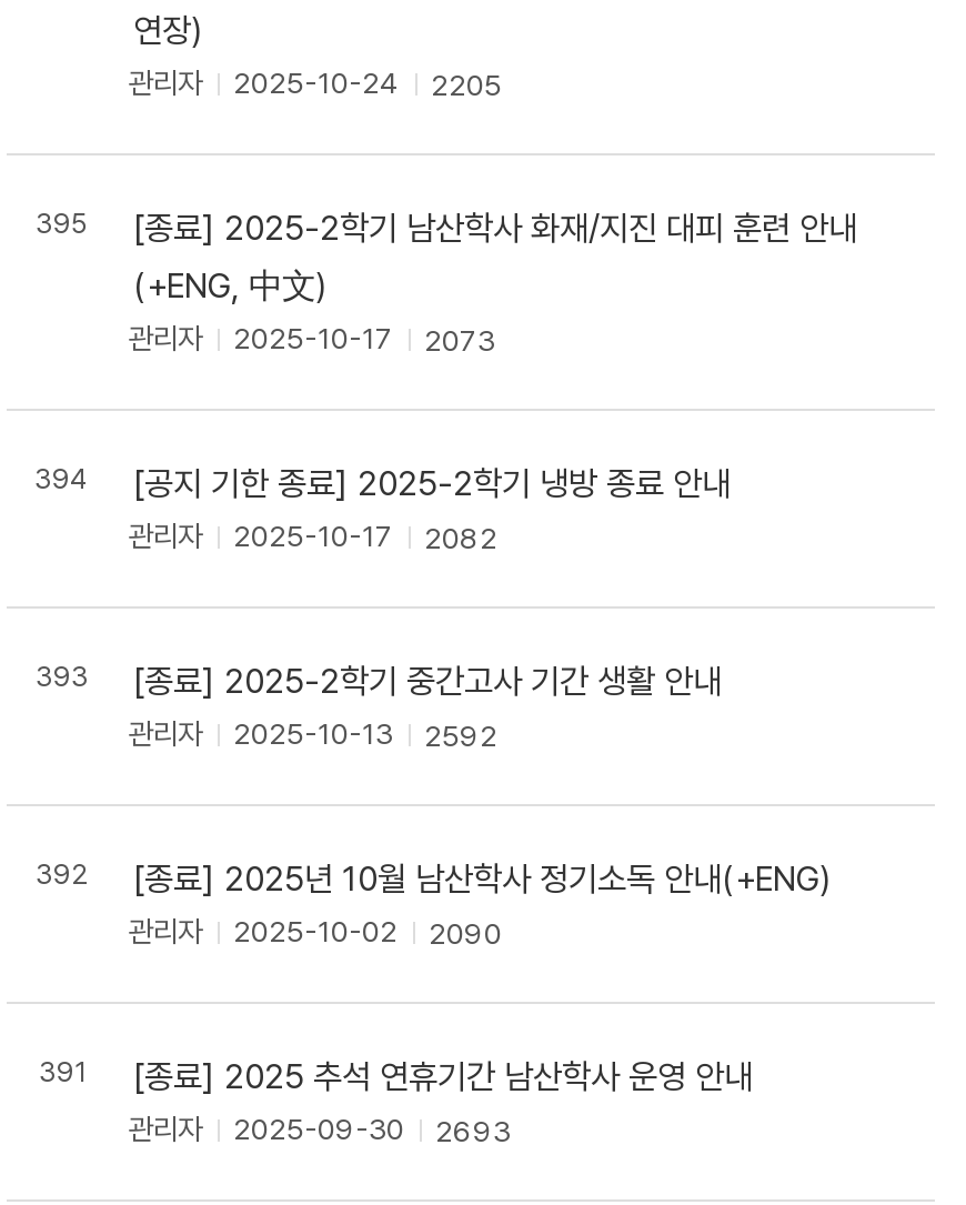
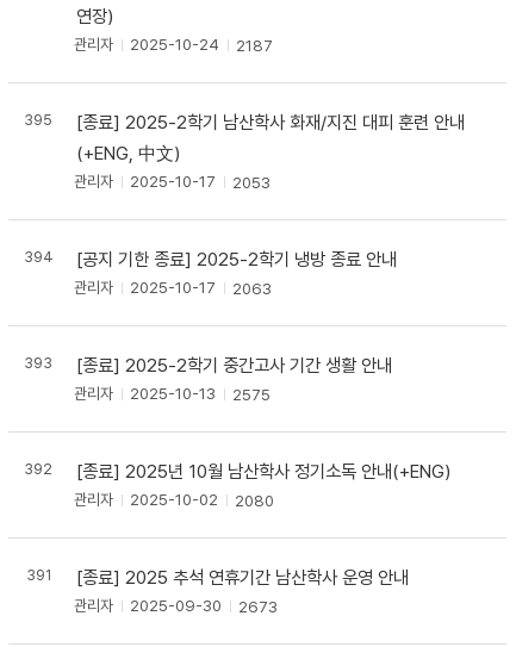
- 관리자 2025-10-24 2205
+ 관리자 2025-10-24 2187

- 관리자 2025-10-17 2073
+ 관리자 2025-10-17 2053

- 관리자 2025-10-17 2082
+ 관리자 2025-10-17 2063

- 관리자 2025-10-13 2592
+ 관리자 2025-10-13 2575

- 관리자 2025-10-02 2090
+ 관리자 2025-10-02 2080

- 관리자 2025-09-30 2693
+ 관리자 2025-09-30 2673
